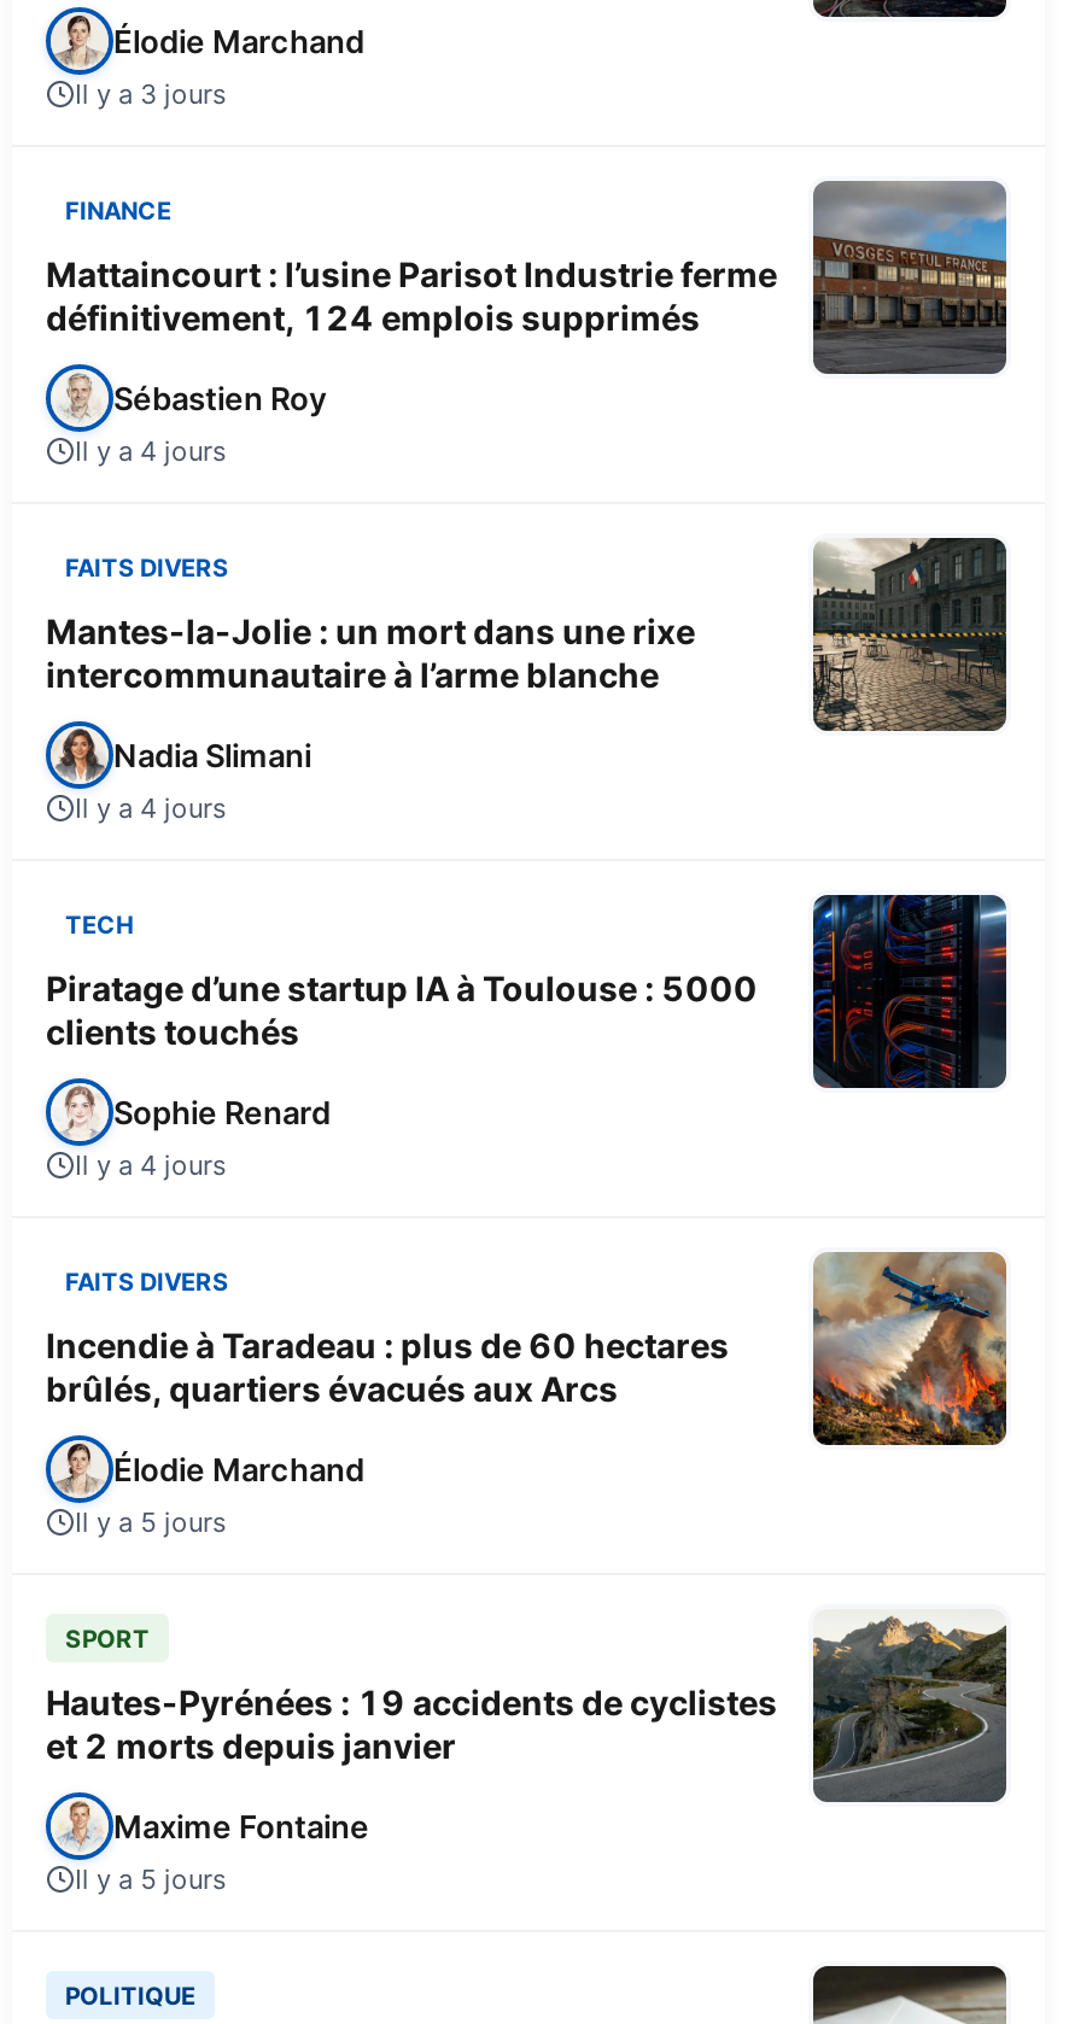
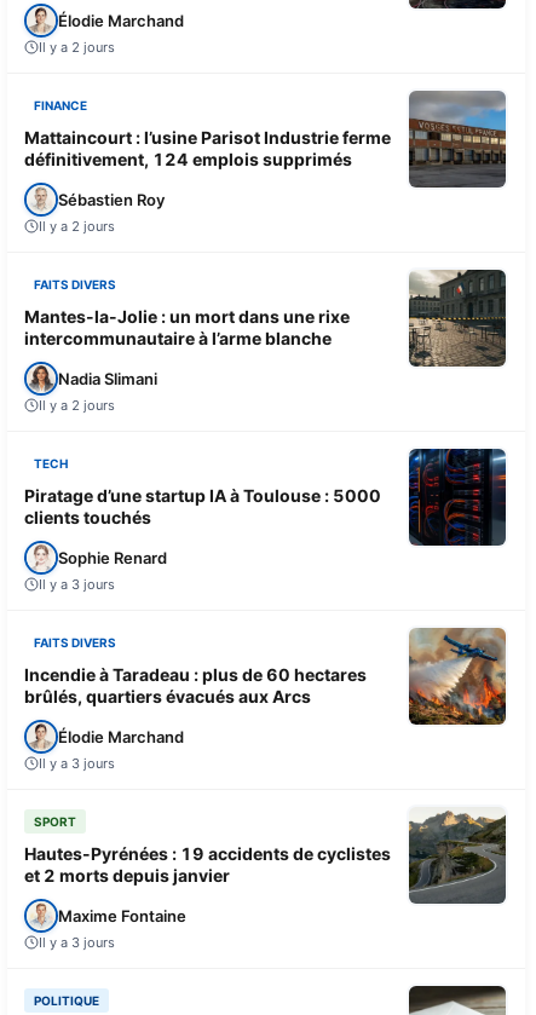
- Il y a 3 jours
+ Il y a 2 jours

- Il y a 4 jours
+ Il y a 2 jours

- Il y a 4 jours
+ Il y a 2 jours

- Il y a 4 jours
+ Il y a 3 jours

- Il y a 5 jours
+ Il y a 3 jours

- Il y a 5 jours
+ Il y a 3 jours
